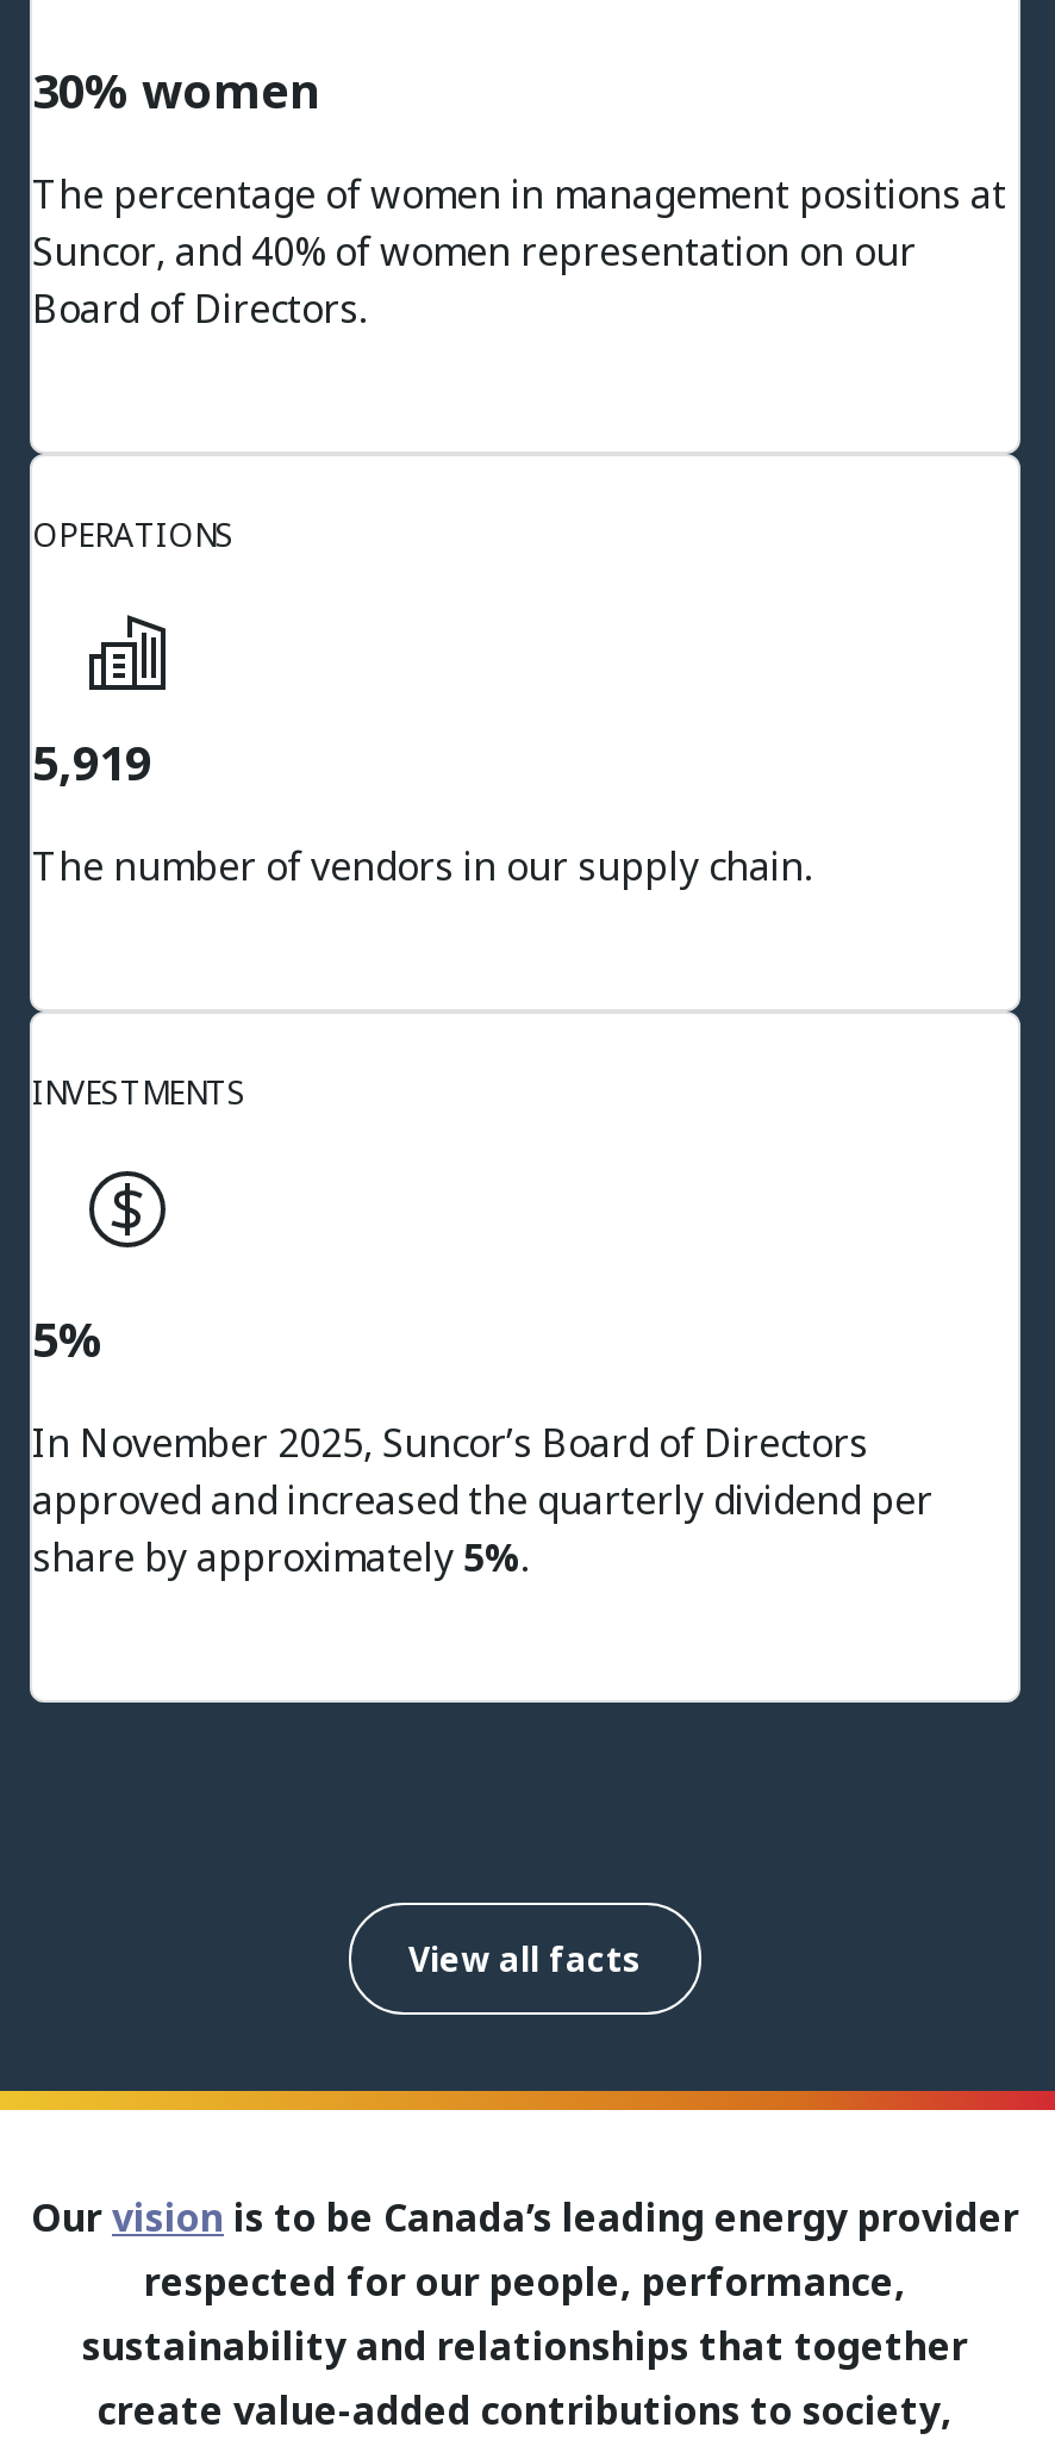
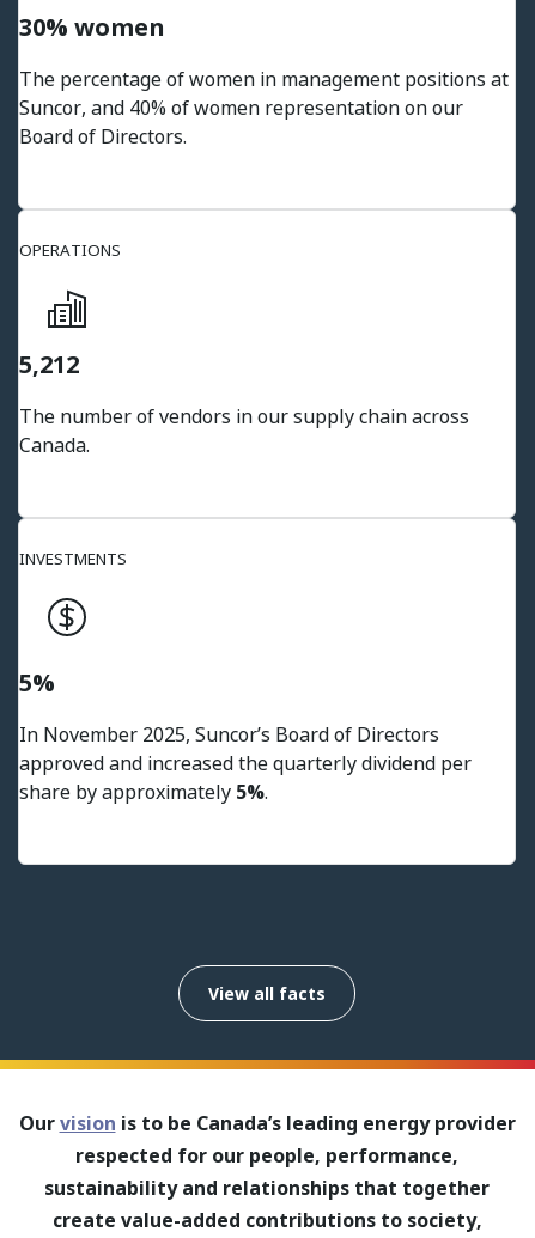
- 5,919
+ 5,212

- The number of vendors in our supply chain.
+ The number of vendors in our supply chain across
+ Canada.
